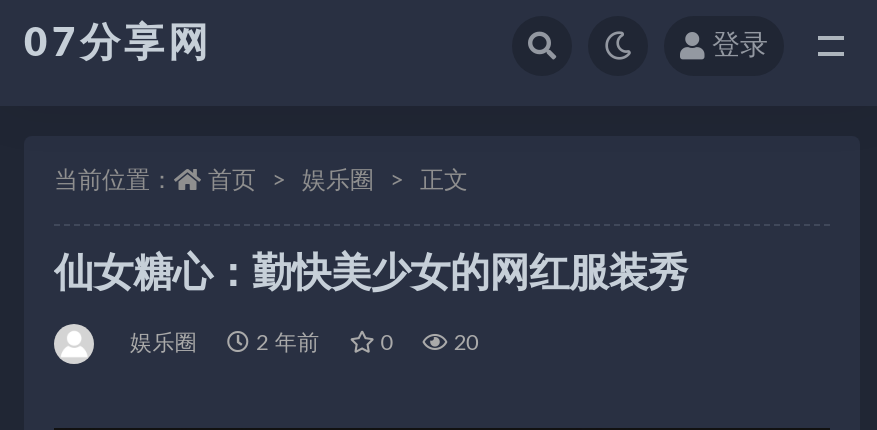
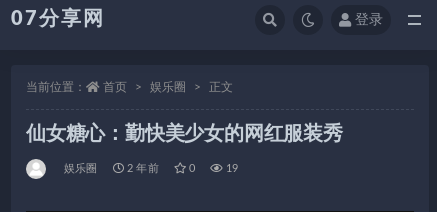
- 20
+ 19
